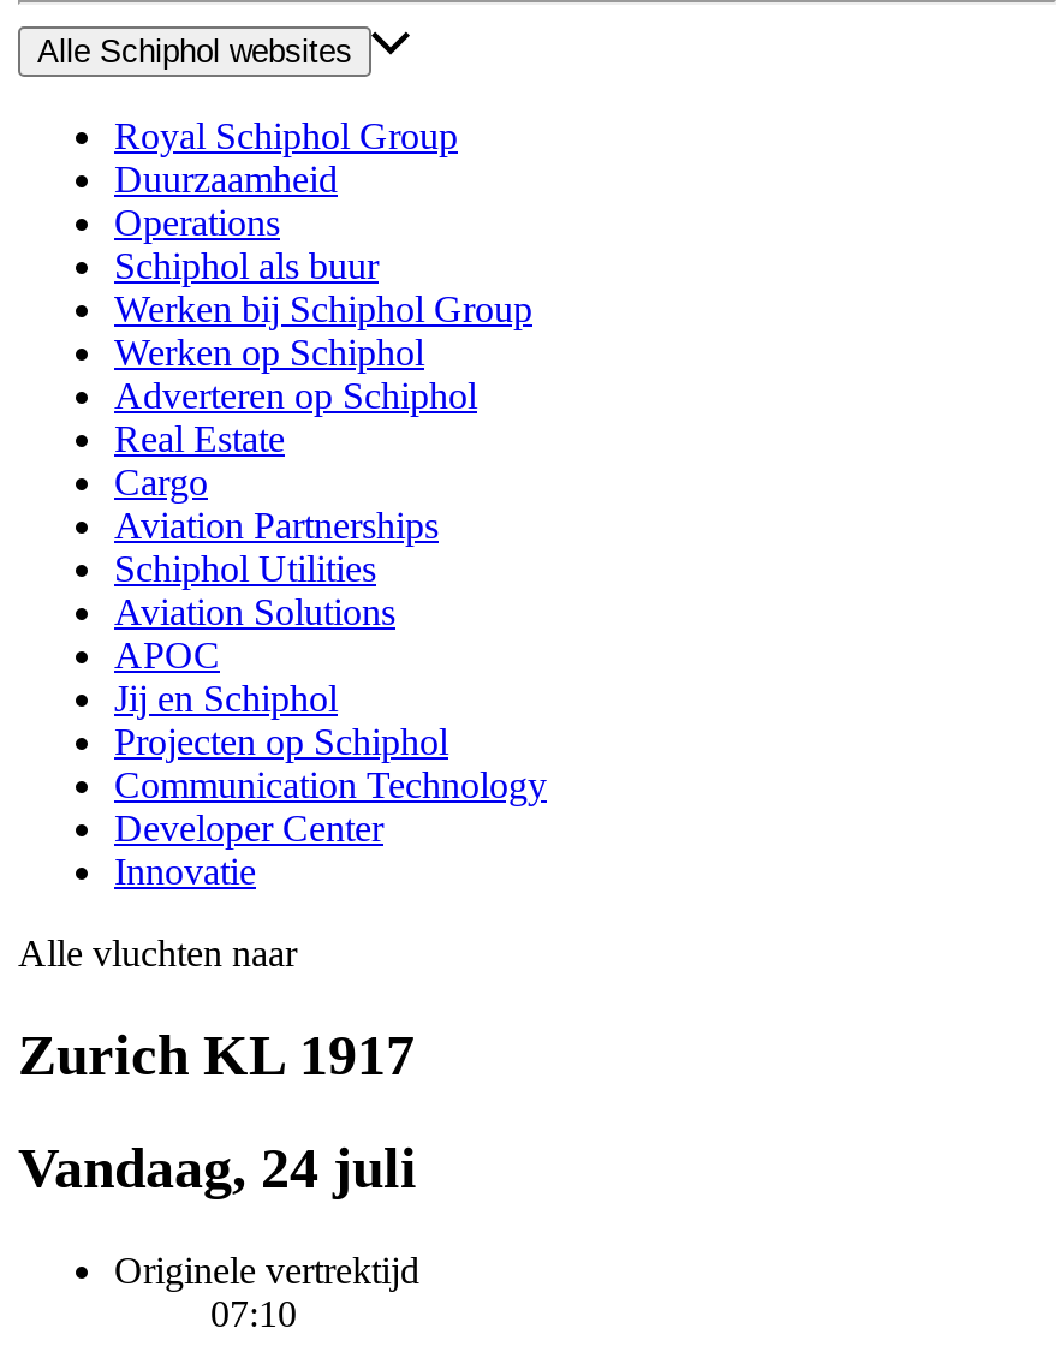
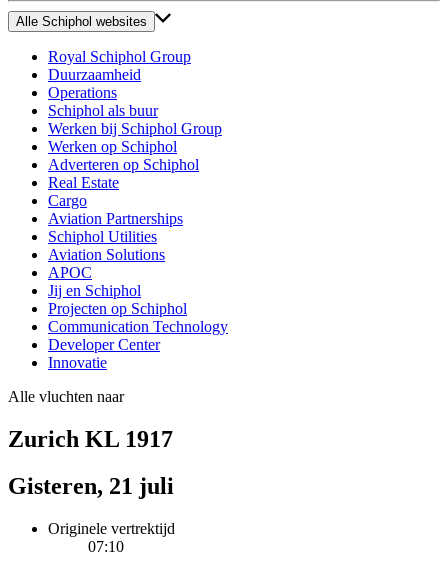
- Vandaag, 24 juli
+ Gisteren, 21 juli
